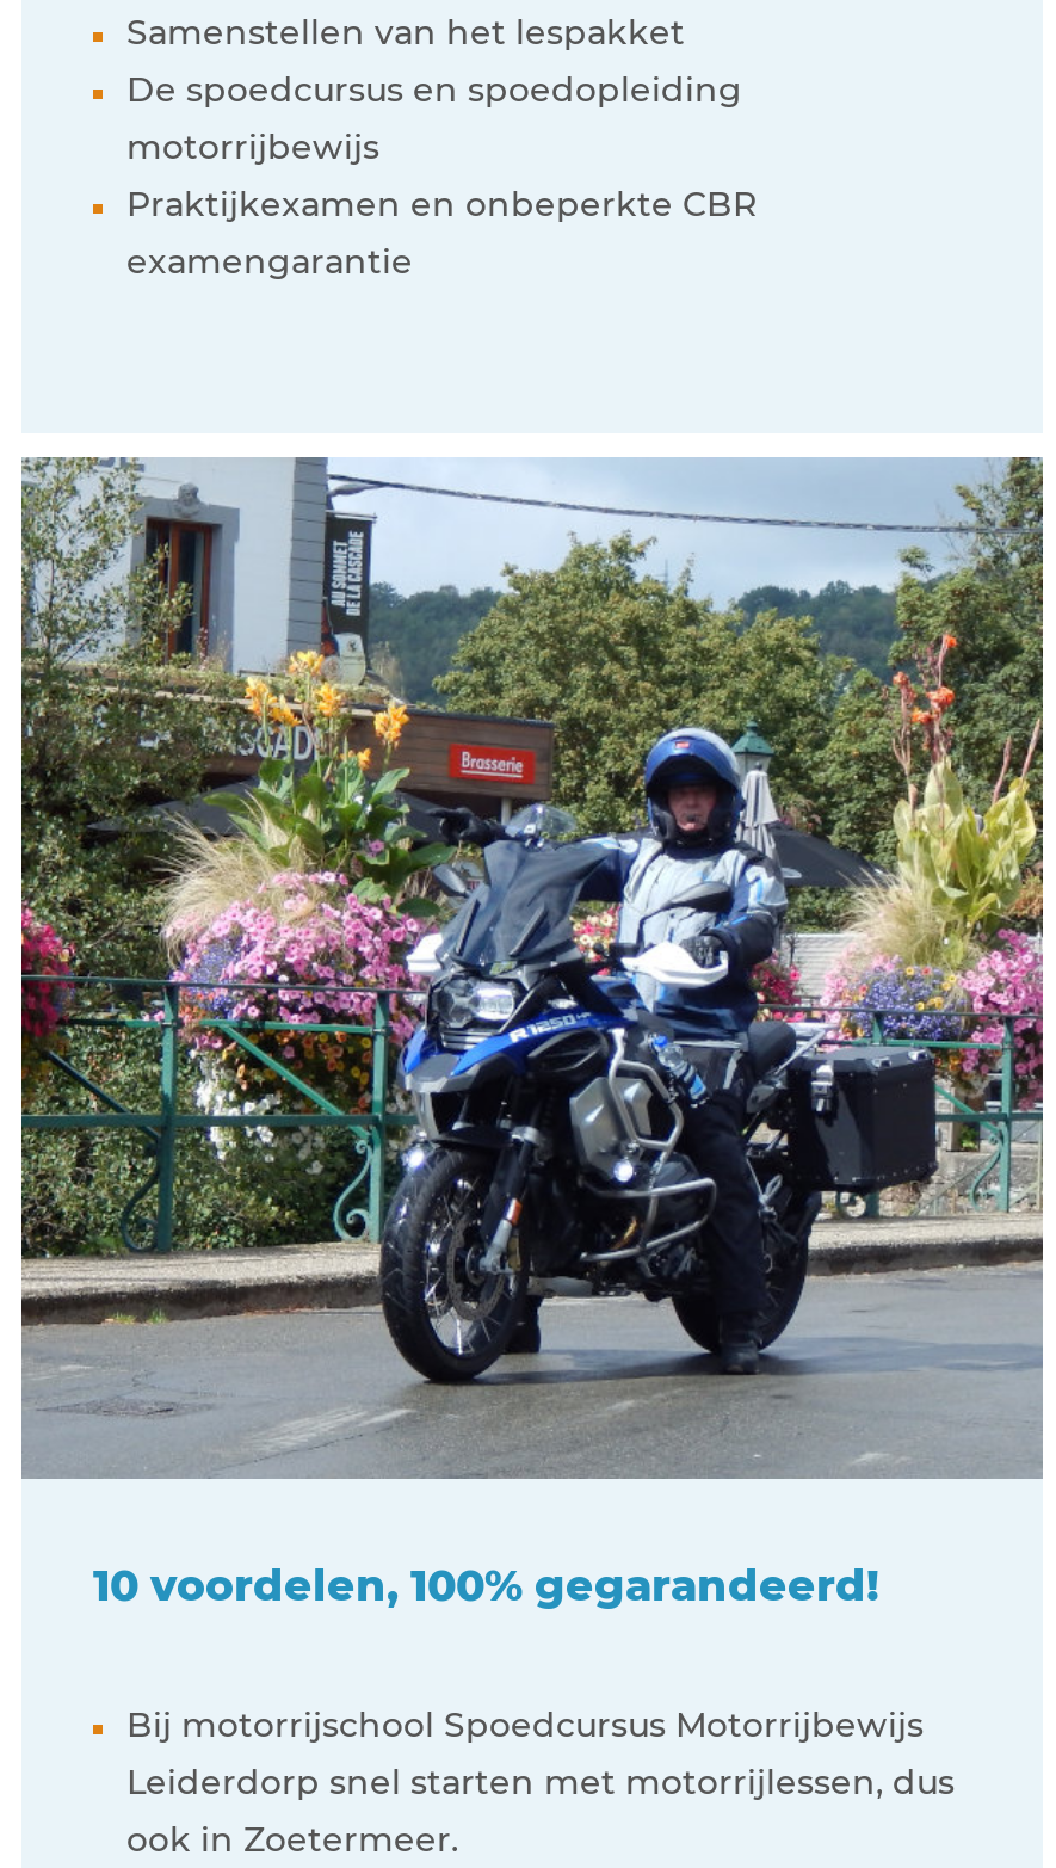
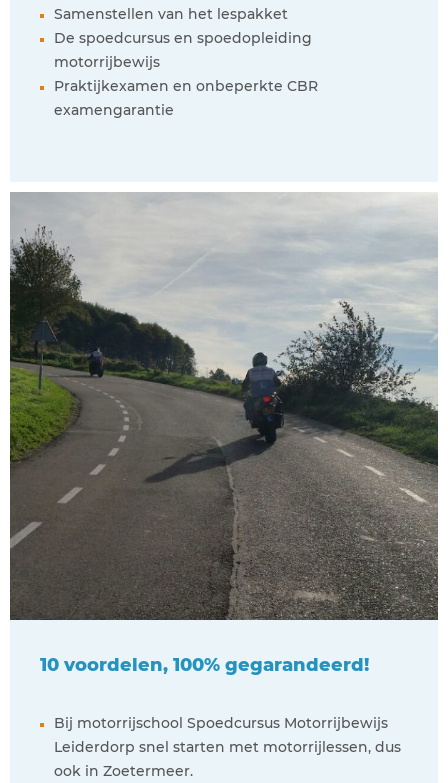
- [image]
+ [image]
